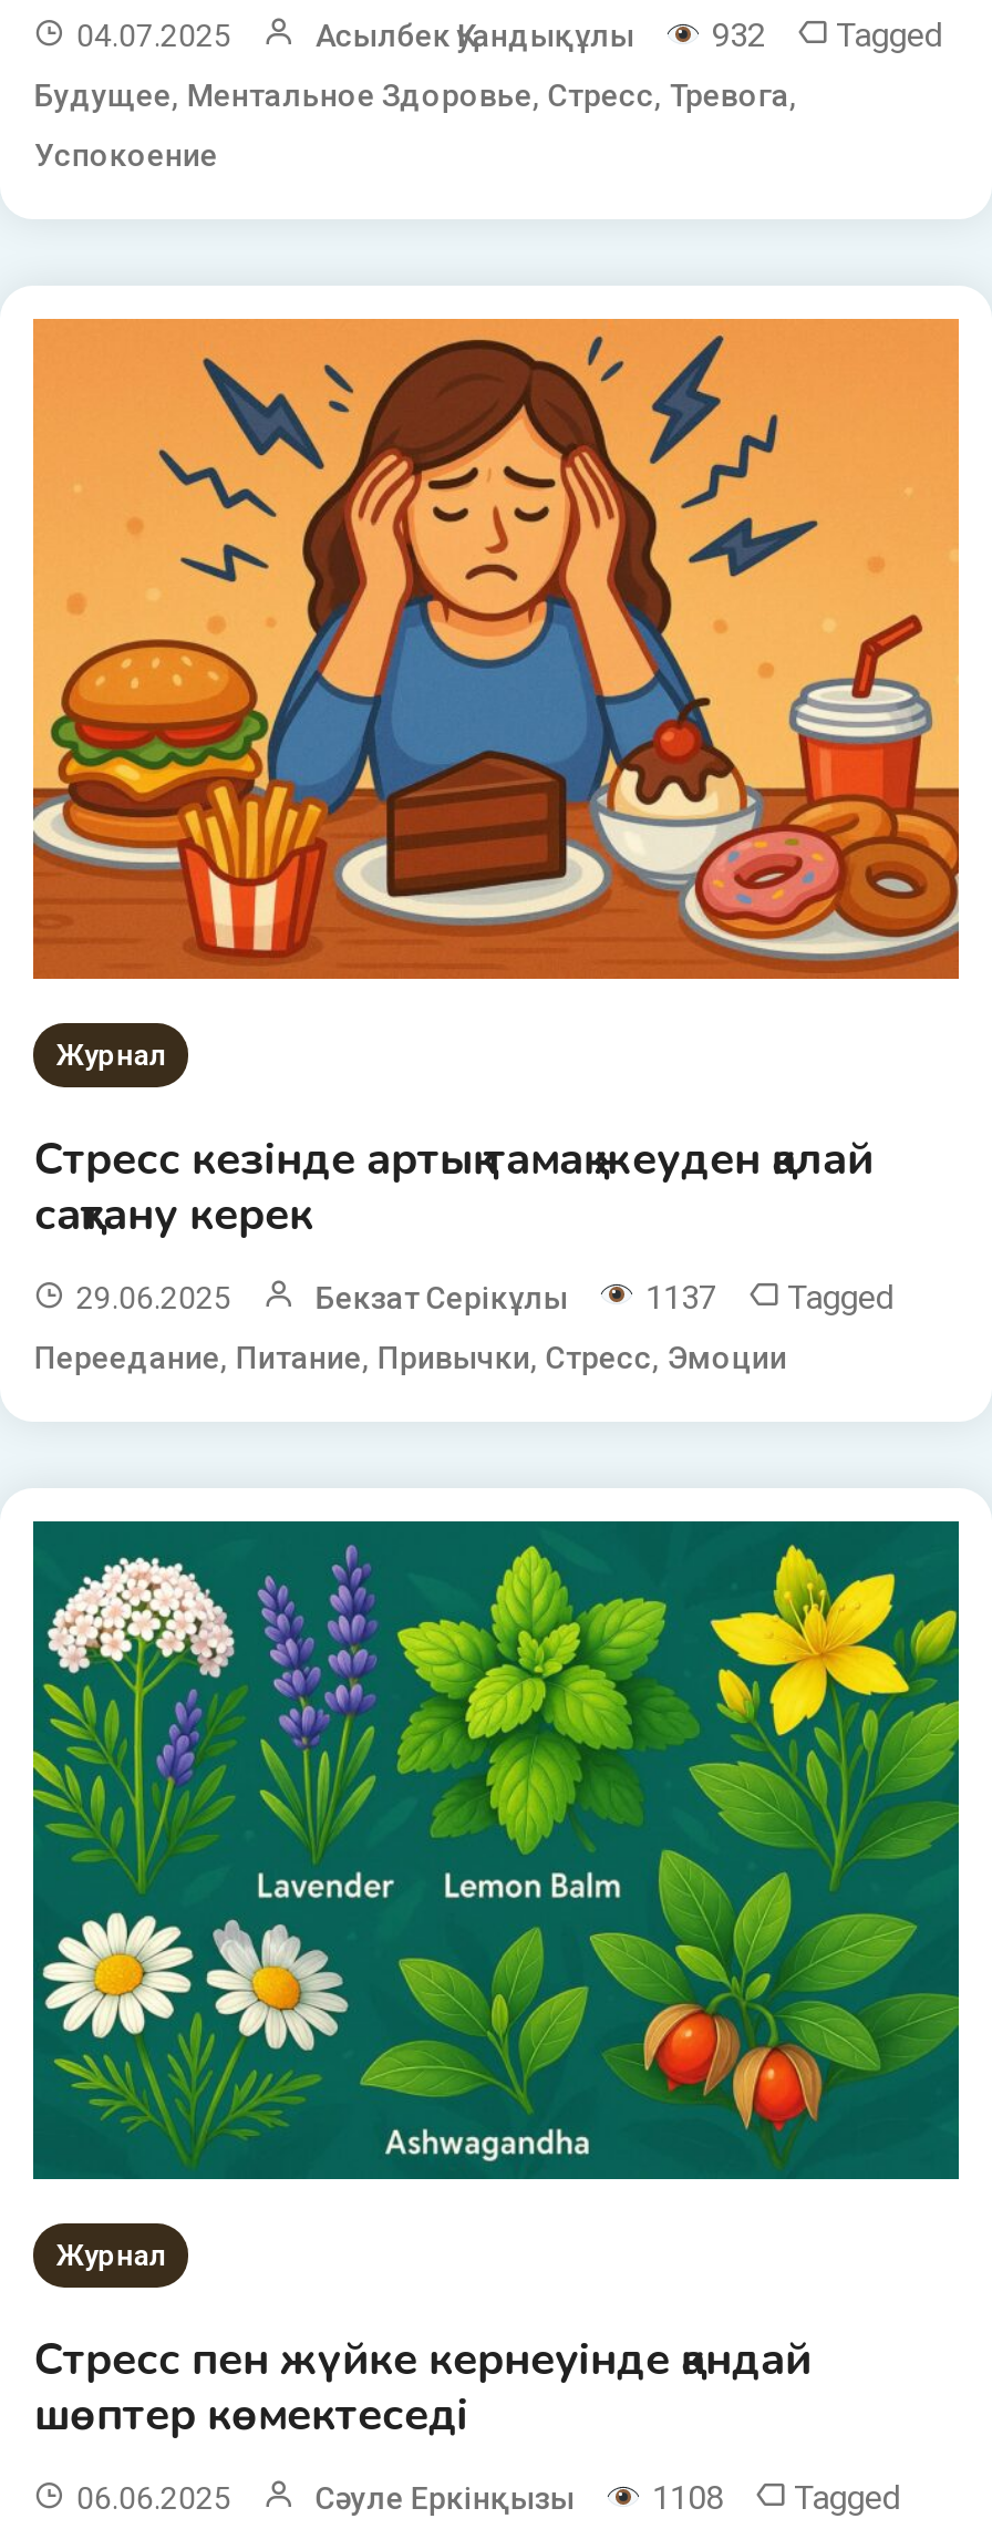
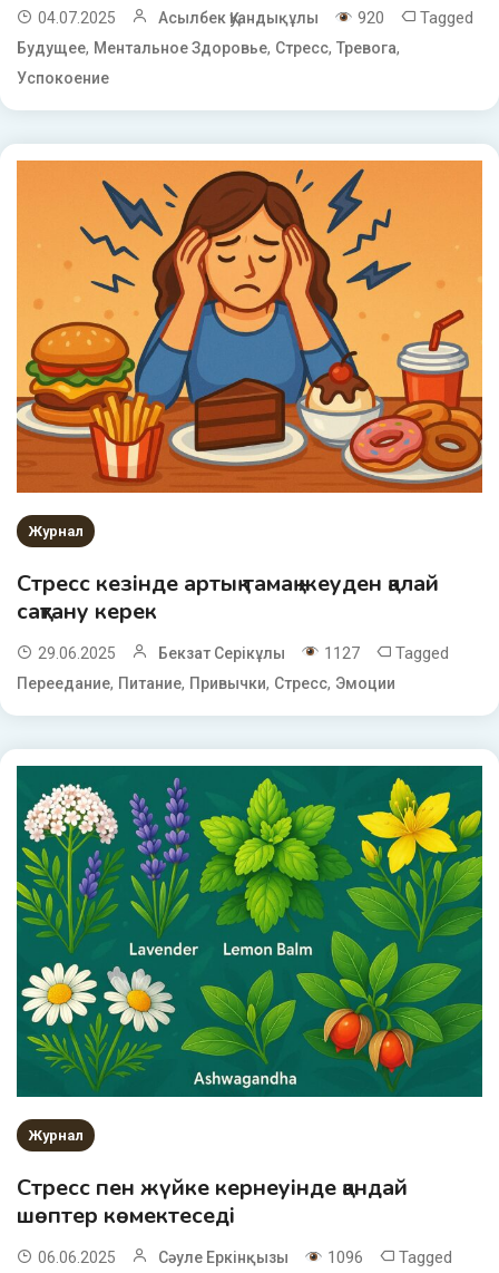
- Асылбек Қуандықұлы 932 Tagged
+ Асылбек Қуандықұлы 920 Tagged

- Бекзат Серікұлы 1137 Tagged
+ Бекзат Серікұлы 1127 Tagged

- Сәуле Еркінқызы 1108 Tagged
+ Сәуле Еркінқызы 1096 Tagged
